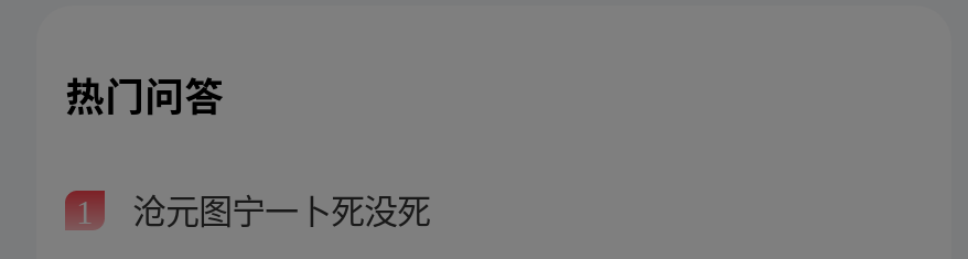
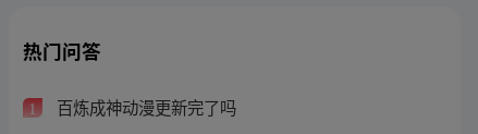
- 沧元图宁一卜死没死
+ 百炼成神动漫更新完了吗
